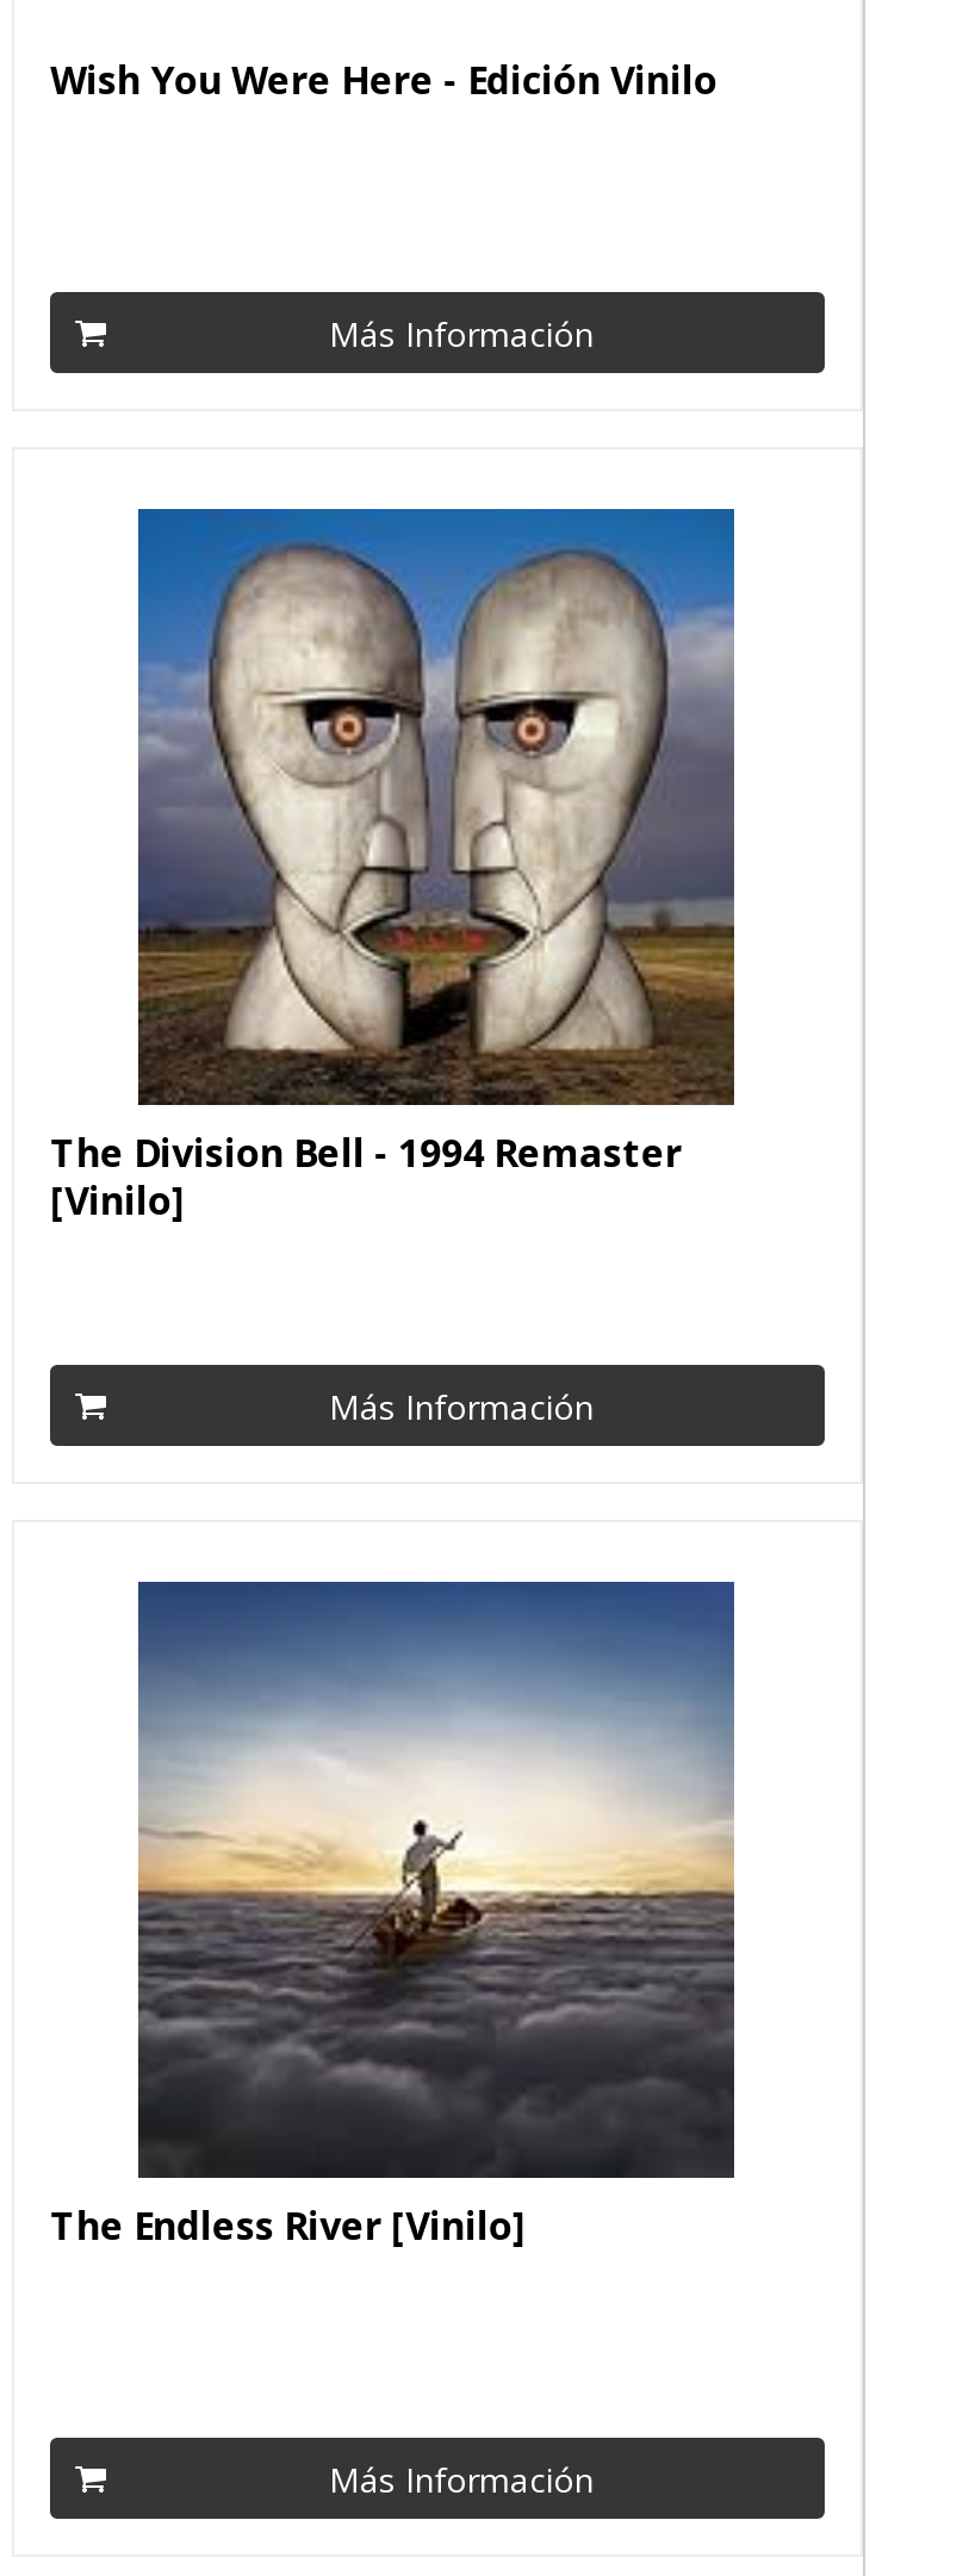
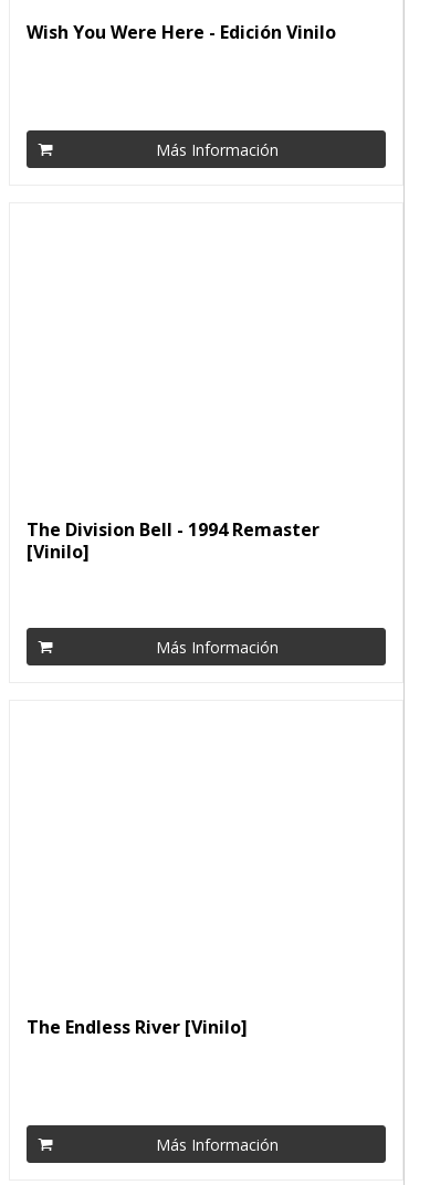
- [image]

- [image]
